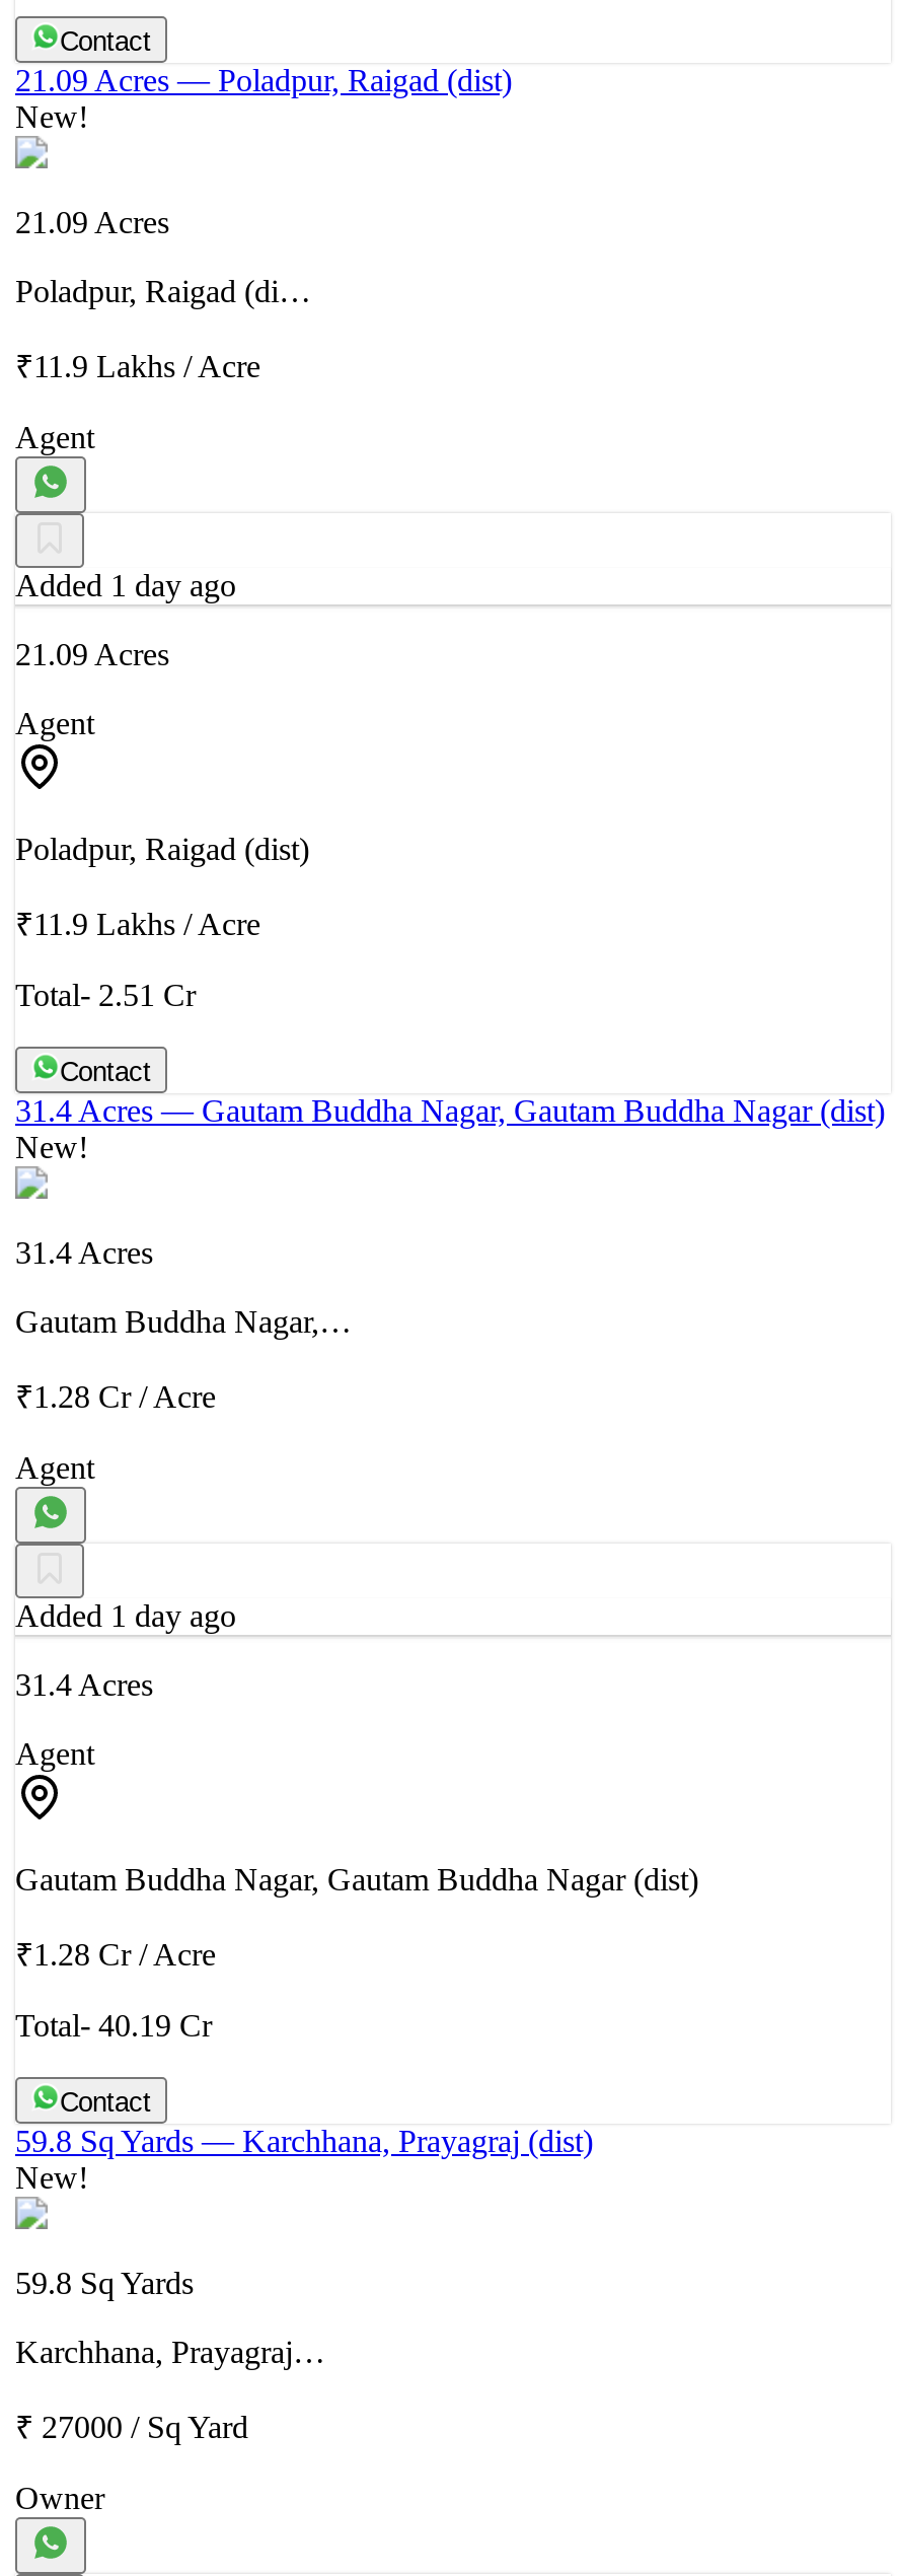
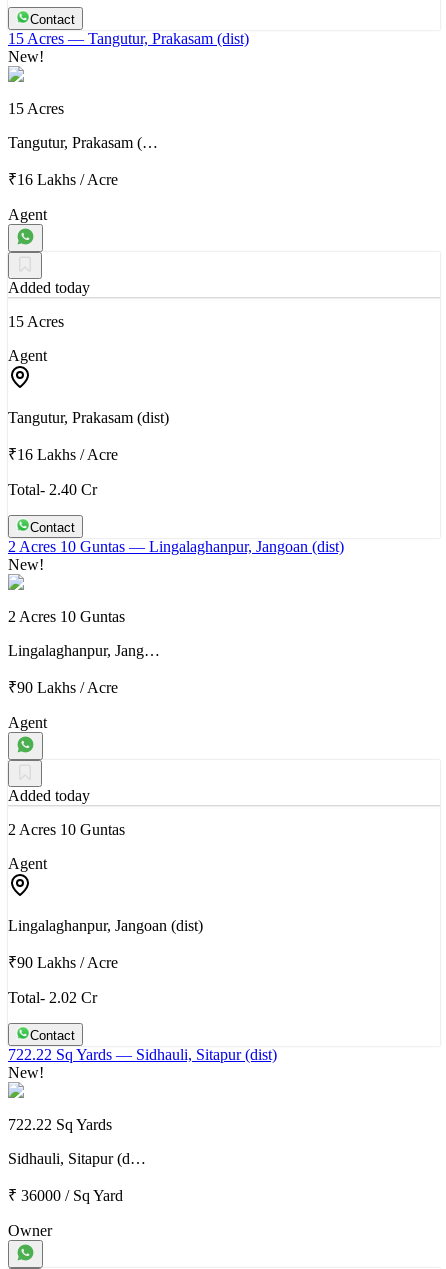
- 21.09 Acres — Poladpur, Raigad (dist)
+ 15 Acres — Tangutur, Prakasam (dist)

- 21.09 Acres
+ 15 Acres

- Poladpur, Raigad (di…
+ Tangutur, Prakasam (…

- ₹11.9 Lakhs / Acre
+ ₹16 Lakhs / Acre

- Added 1 day ago
+ Added today

- 21.09 Acres
+ 15 Acres

- Poladpur, Raigad (dist)
+ Tangutur, Prakasam (dist)

- ₹11.9 Lakhs / Acre
+ ₹16 Lakhs / Acre

- Total- 2.51 Cr
+ Total- 2.40 Cr

- 31.4 Acres— Gautam Buddha Nagar, Gautam Buddha Nagar (dist)
+ 2 Acres 10 Guntas— Lingalaghanpur, Jangoan (dist)

- 31.4 Acres
+ 2 Acres 10 Guntas

- Gautam Buddha Nagar,…
+ Lingalaghanpur, Jang…

- ₹1.28 Cr / Acre
+ ₹90 Lakhs / Acre

- Added 1 day ago
+ Added today

- 31.4 Acres
+ 2 Acres 10 Guntas

- Gautam Buddha Nagar, Gautam Buddha Nagar (dist)
+ Lingalaghanpur, Jangoan (dist)

- ₹1.28 Cr / Acre
+ ₹90 Lakhs / Acre

- Total- 40.19 Cr
+ Total- 2.02 Cr

- 59.8 Sq Yards — Karchhana, Prayagraj (dist)
+ 722.22 Sq Yards — Sidhauli, Sitapur (dist)

- 59.8 Sq Yards
+ 722.22 Sq Yards

- Karchhana, Prayagraj…
+ Sidhauli, Sitapur (d…

- ₹ 27000 / Sq Yard
+ ₹ 36000 / Sq Yard
